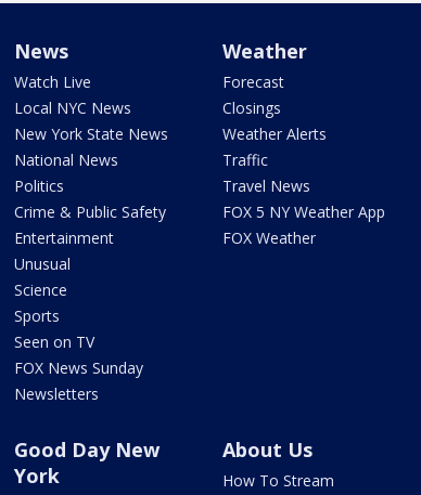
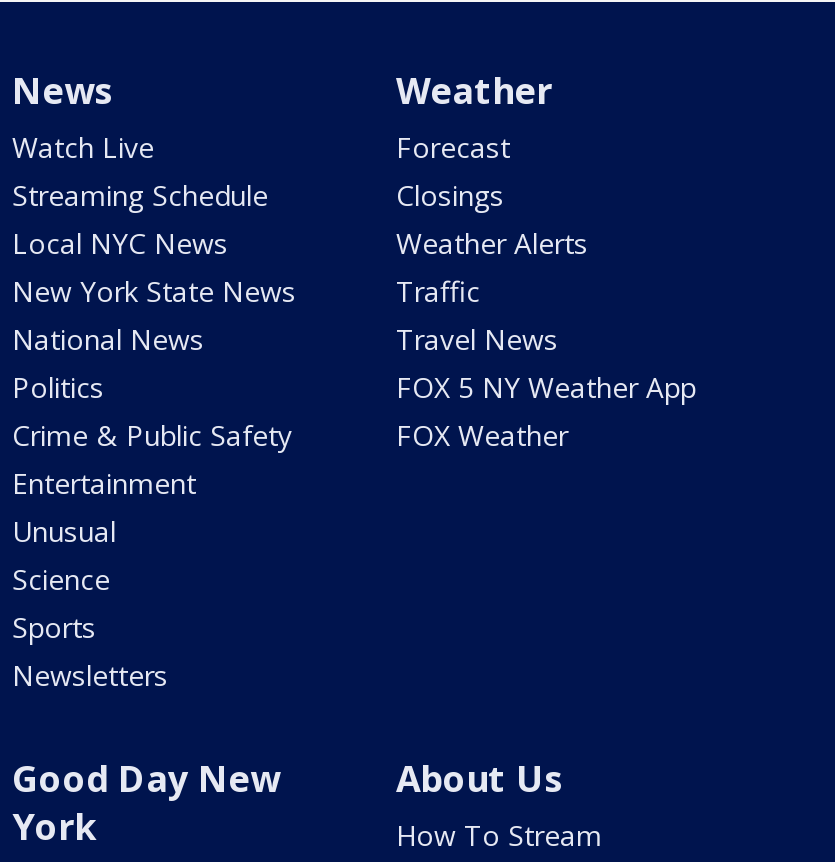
moved down: Local NYC News | New York State News | National News | ... | Science | Sports

+ Streaming Schedule

- Seen on TV
- FOX News Sunday
